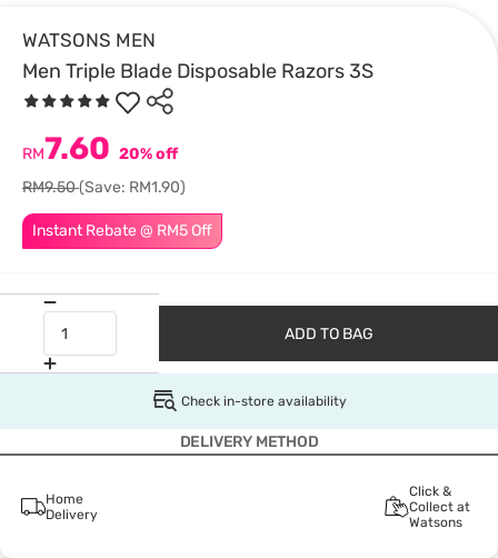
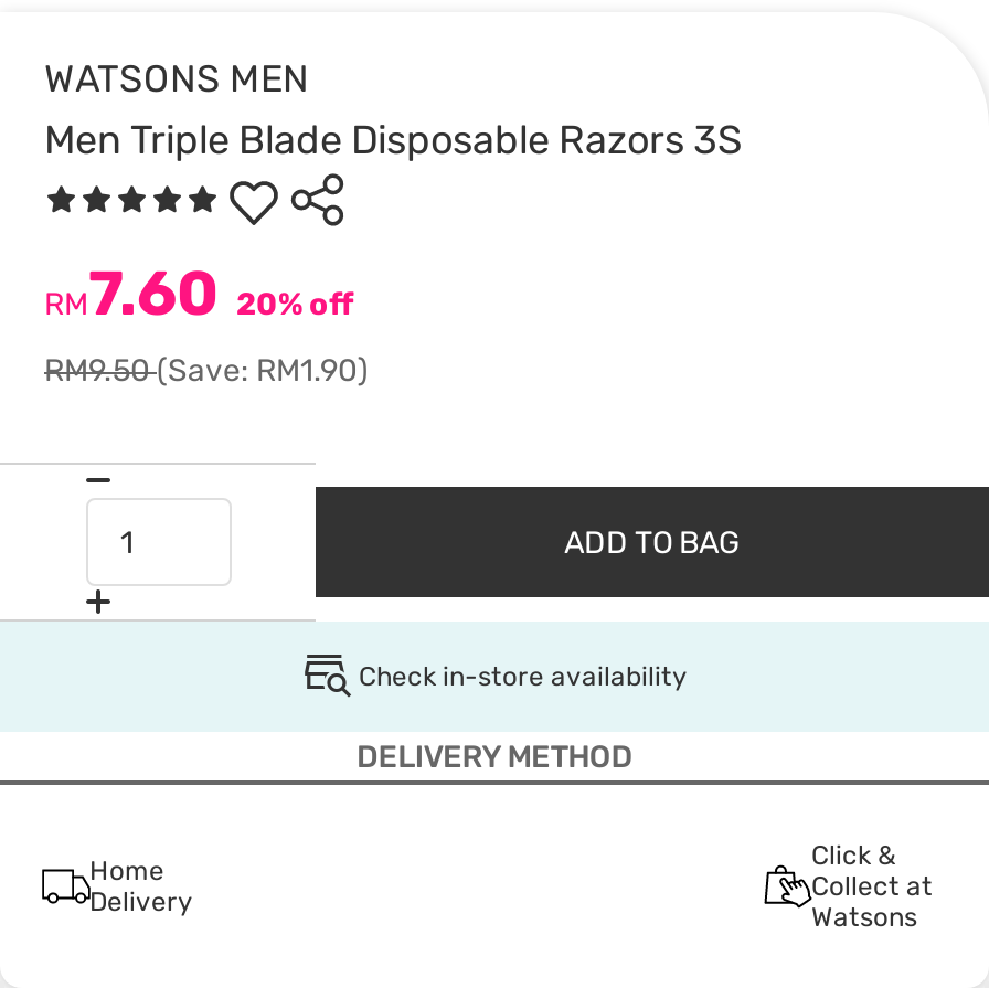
- Instant Rebate @ RM5 Off
